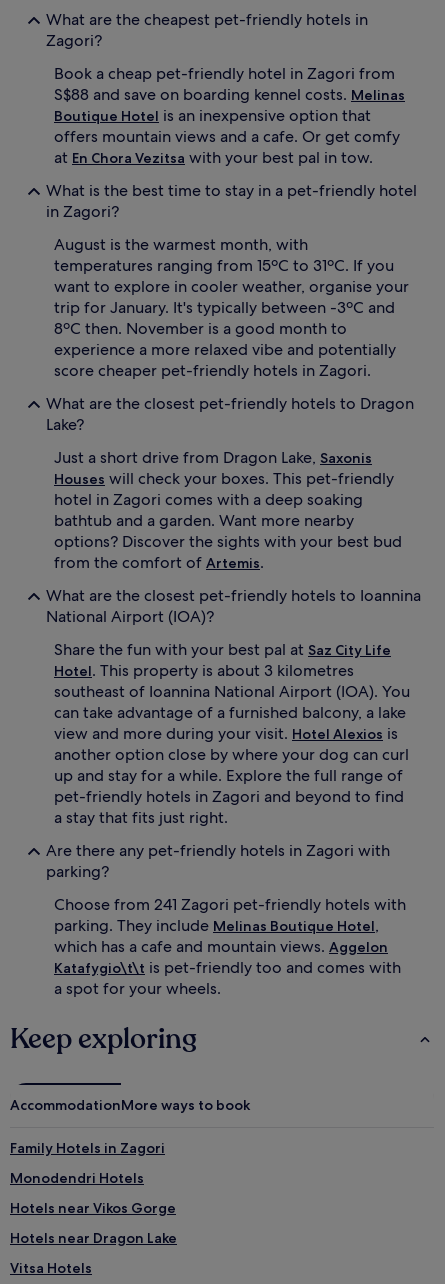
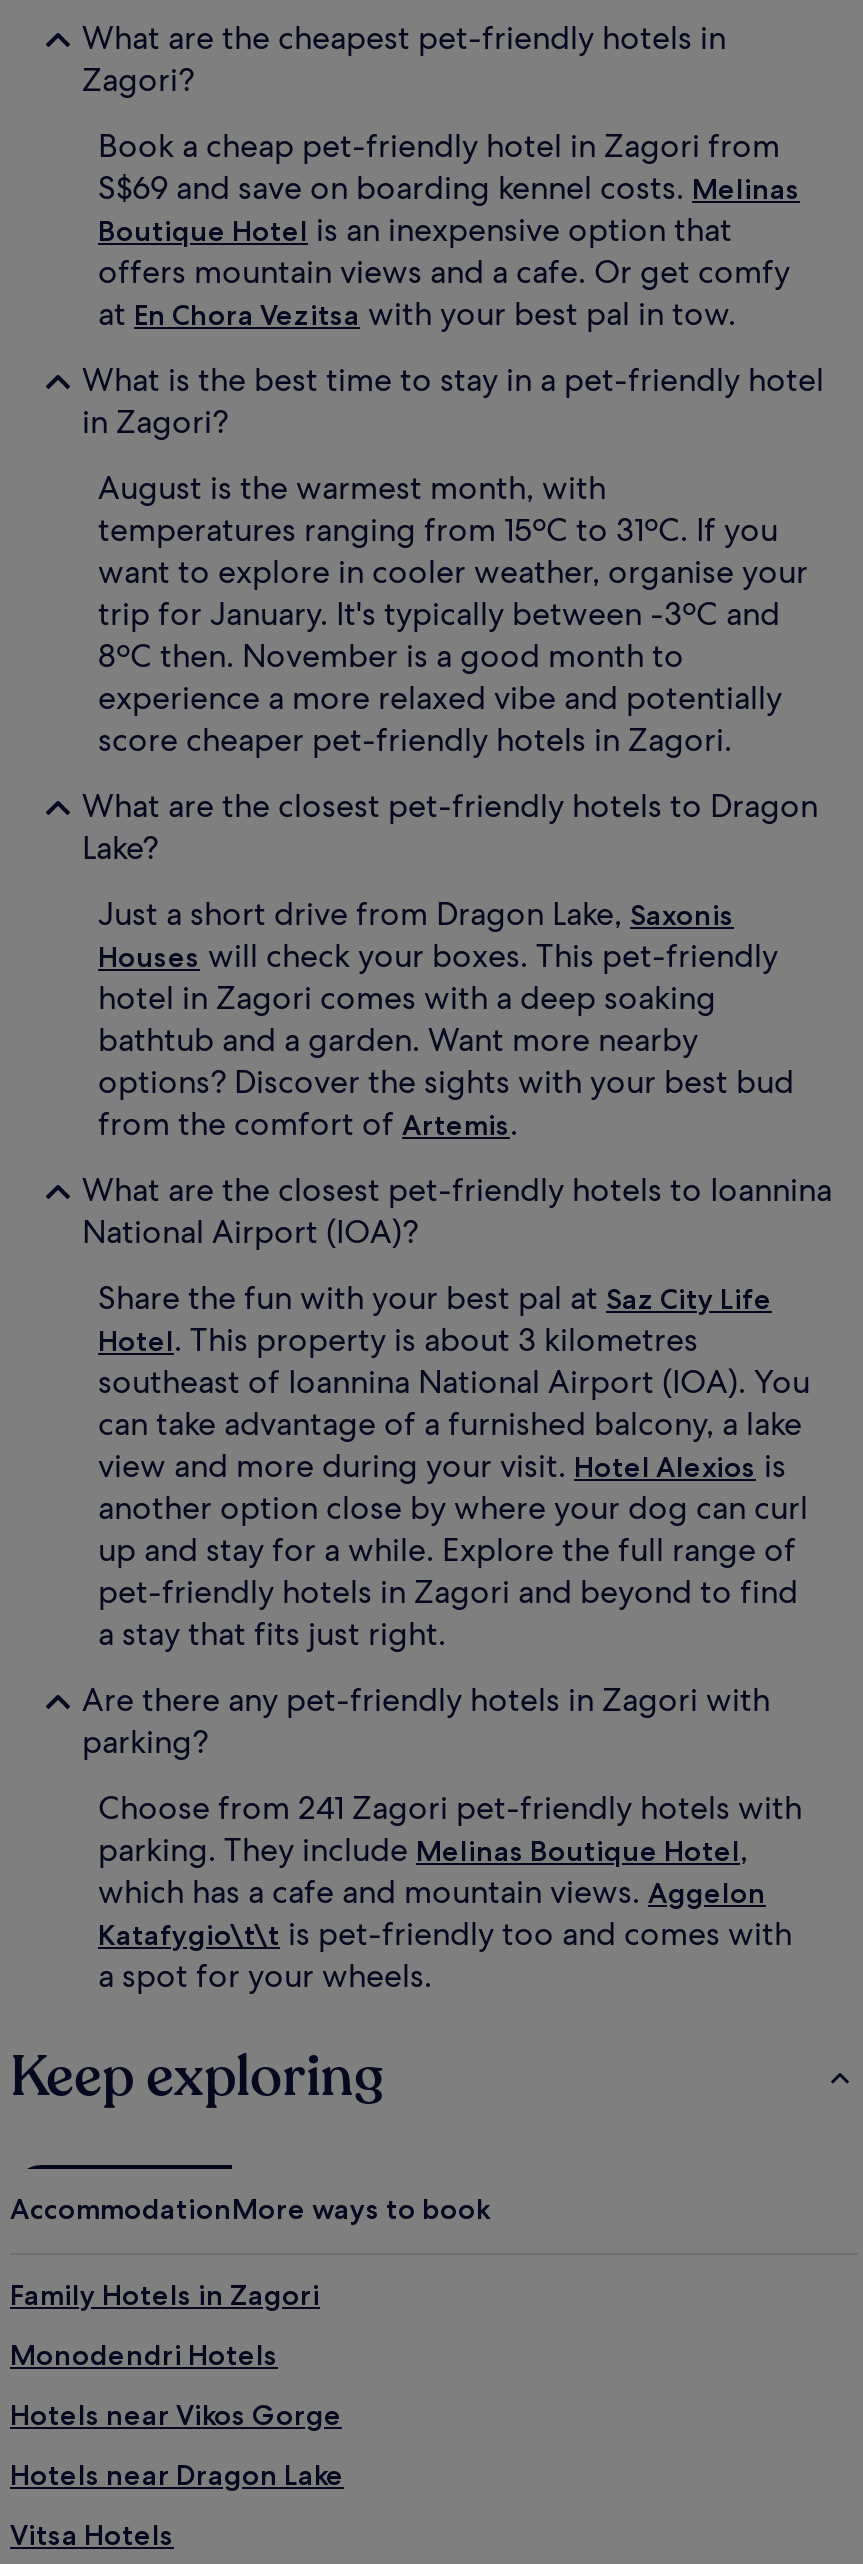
- S$88 and save on boarding kennel costs. Melinas
+ S$69 and save on boarding kennel costs. Melinas
